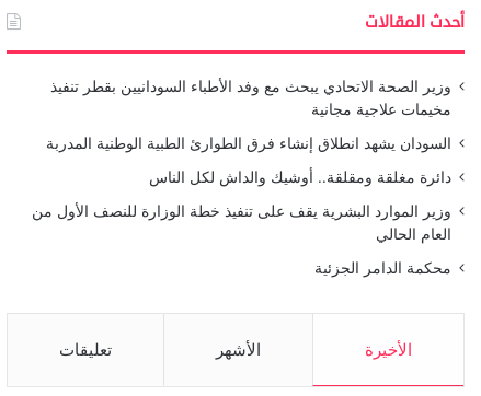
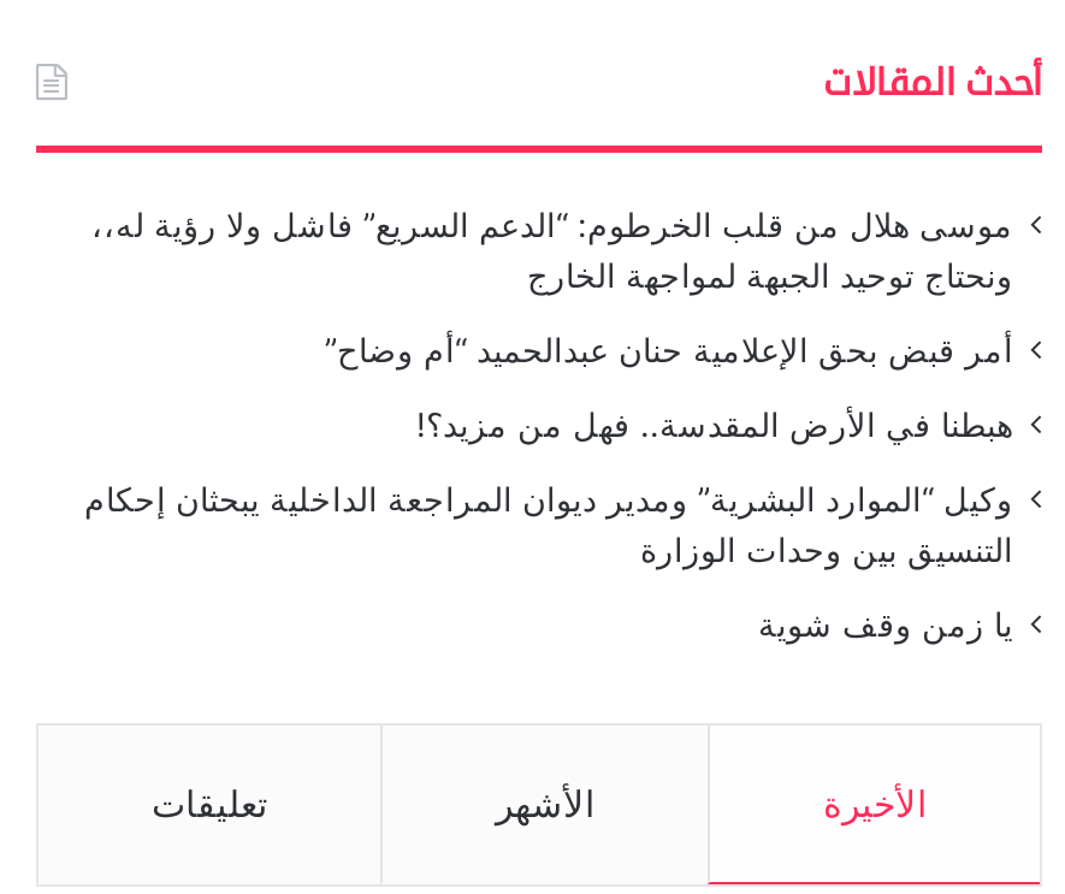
- وزير الصحة الاتحادي يبحث مع وفد الأطباء السودانيين بقطر تنفيذ
- مخيمات علاجية مجانية
+ موسى هلال من قلب الخرطوم: “الدعم السريع” فاشل ولا رؤية له،،
+ ونحتاج توحيد الجبهة لمواجهة الخارج

- السودان يشهد انطلاق إنشاء فرق الطوارئ الطبية الوطنية المدربة
+ أمر قبض بحق الإعلامية حنان عبدالحميد “أم وضاح”

- دائرة مغلقة ومقلقة.. أوشيك والداش لكل الناس
+ هبطنا في الأرض المقدسة.. فهل من مزيد؟!

- وزير الموارد البشرية يقف على تنفيذ خطة الوزارة للنصف الأول من
- العام الحالي
+ وكيل “الموارد البشرية” ومدير ديوان المراجعة الداخلية يبحثان إحكام
+ التنسيق بين وحدات الوزارة

- محكمة الدامر الجزئية
+ يا زمن وقف شوية
